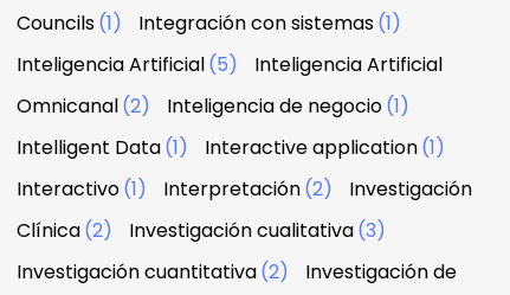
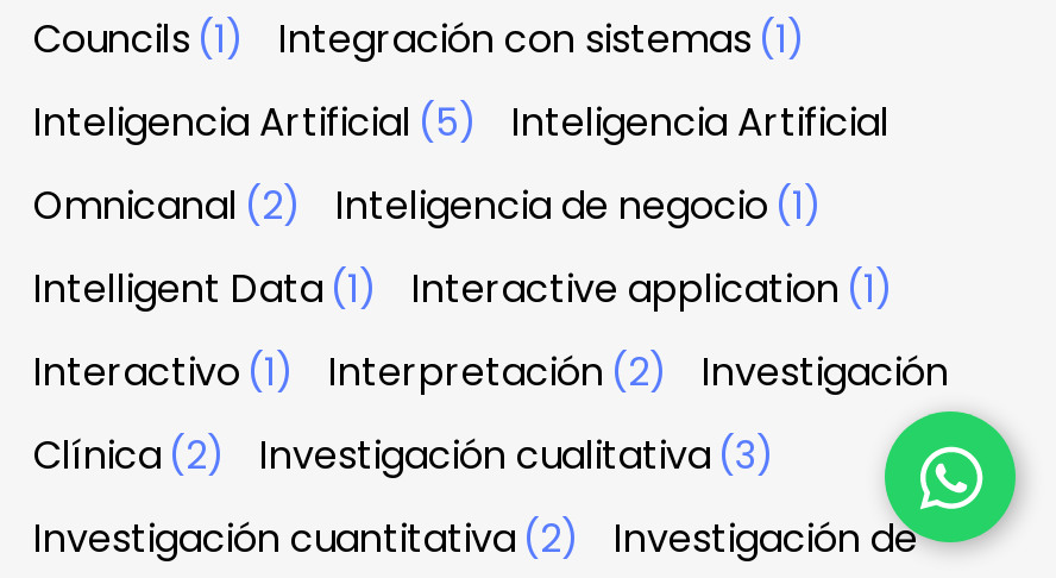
+ [image]
